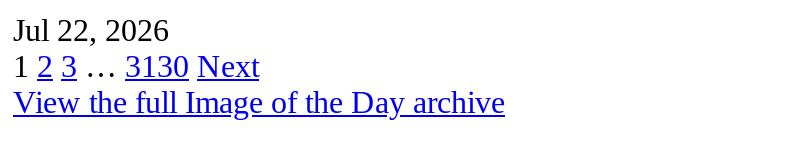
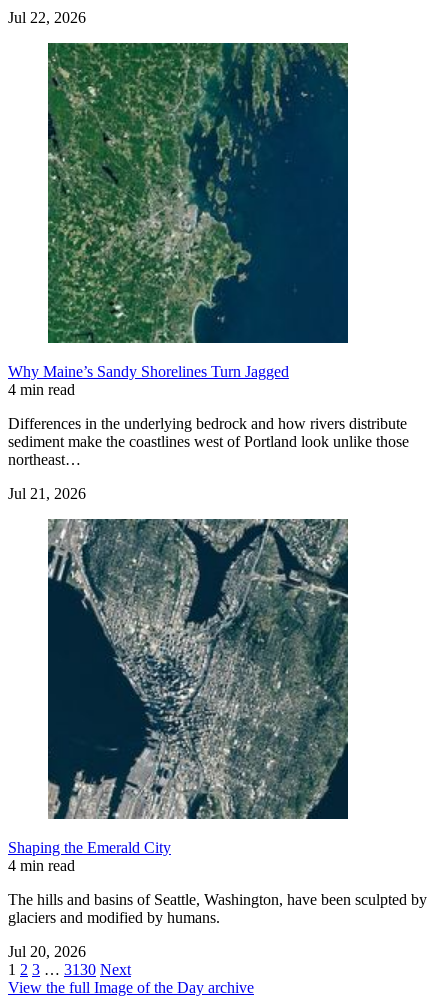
+ [image]
+ Why Maine’s Sandy Shorelines Turn Jagged
+ 4 min read
+ Differences in the underlying bedrock and how rivers distribute
+ sediment make the coastlines west of Portland look unlike those
+ northeast…
+ Jul 21, 2026

+ [image]
+ Shaping the Emerald City
+ 4 min read
+ The hills and basins of Seattle, Washington, have been sculpted by
+ glaciers and modified by humans.
+ Jul 20, 2026
